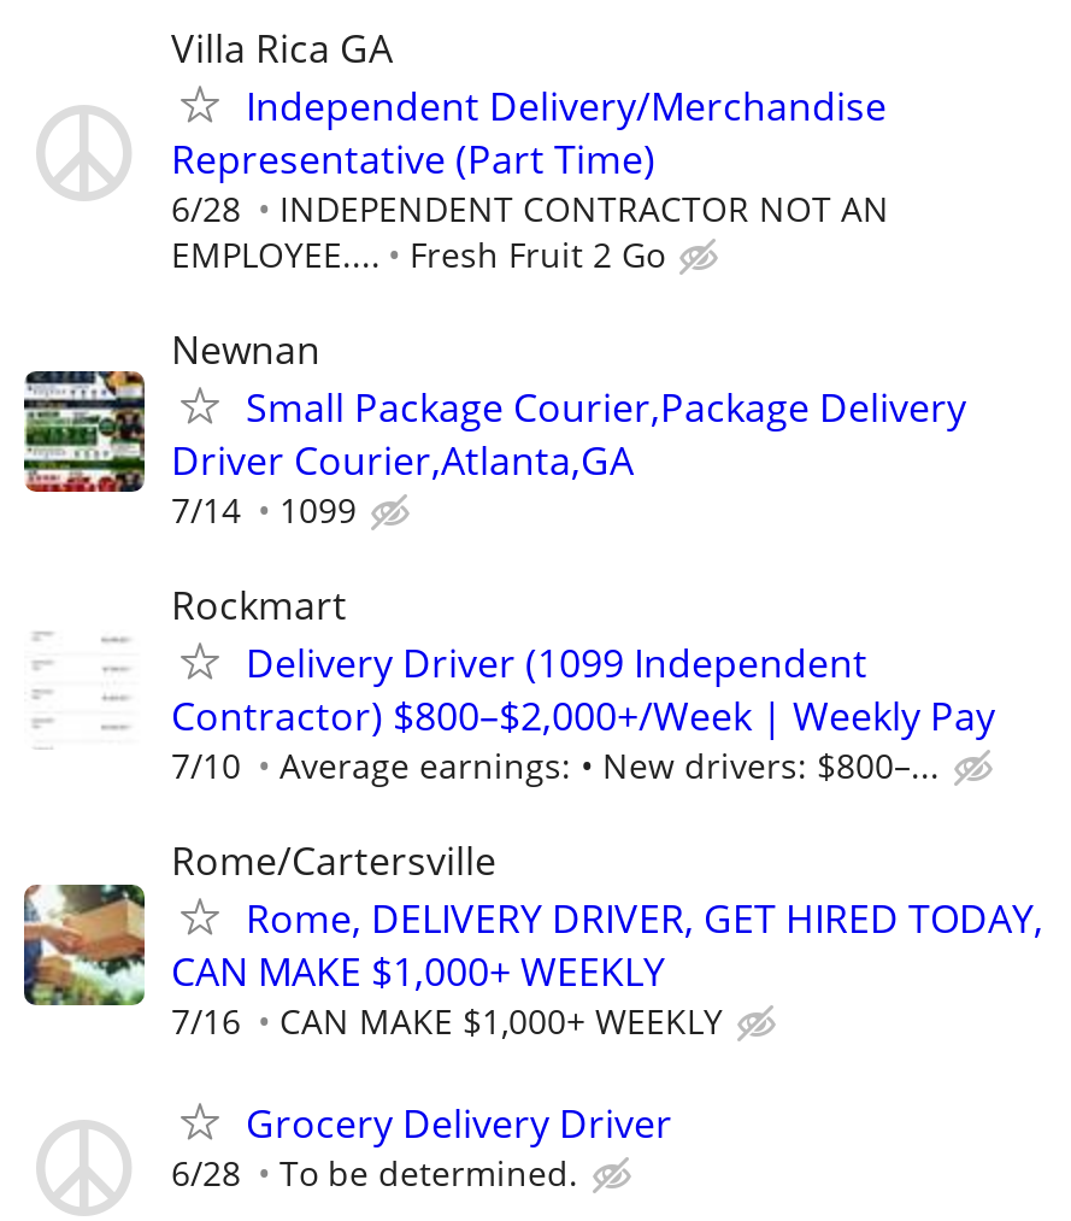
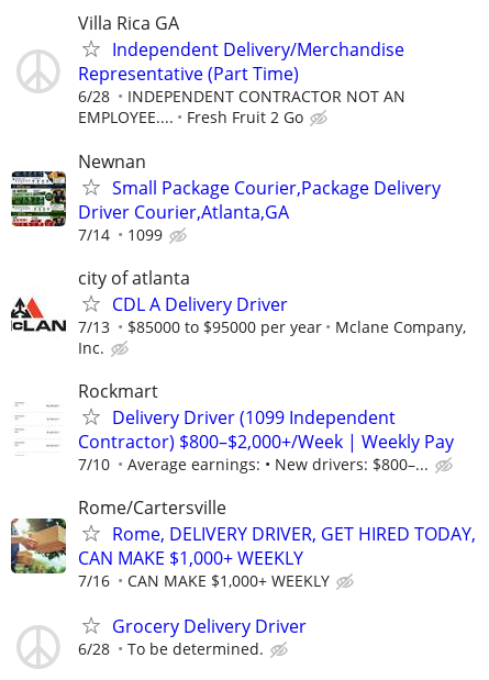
+ [image]
+ city of atlanta
+ CDL A Delivery Driver
+ 7/13
+ $85000 to $95000 per year
+ Mclane Company,
+ Inc.
